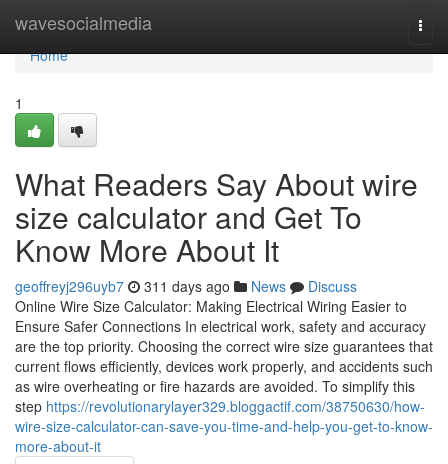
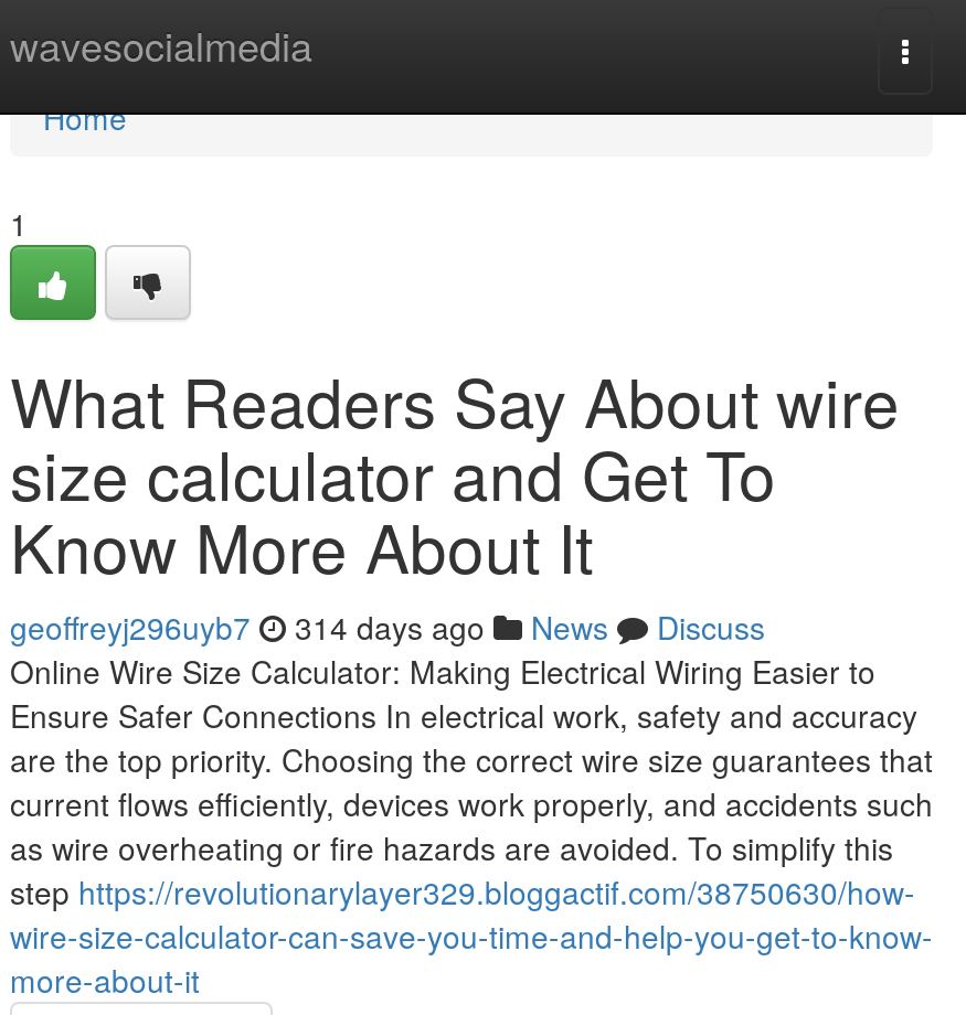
- geoffreyj296uyb7 311 days ago News Discuss
+ geoffreyj296uyb7 314 days ago News Discuss
